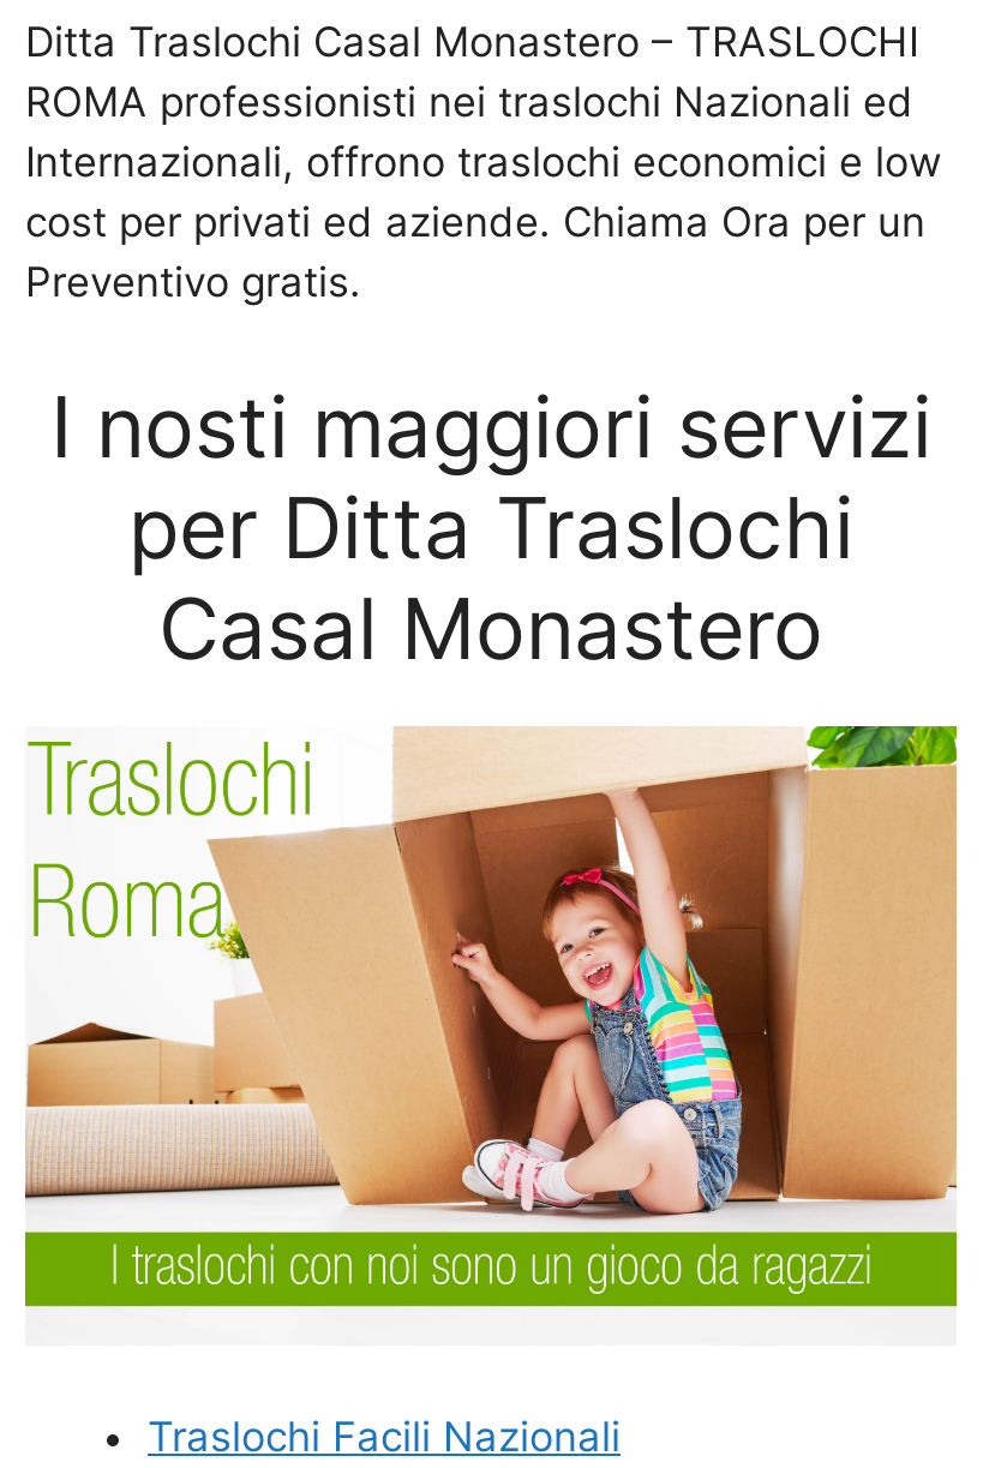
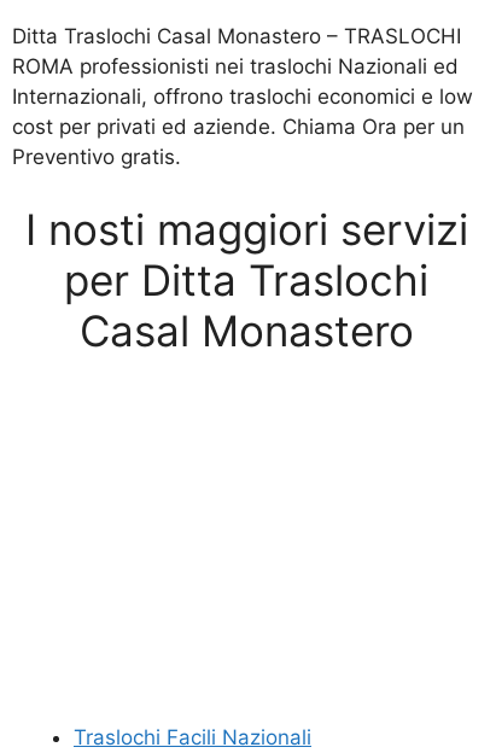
- [image]
